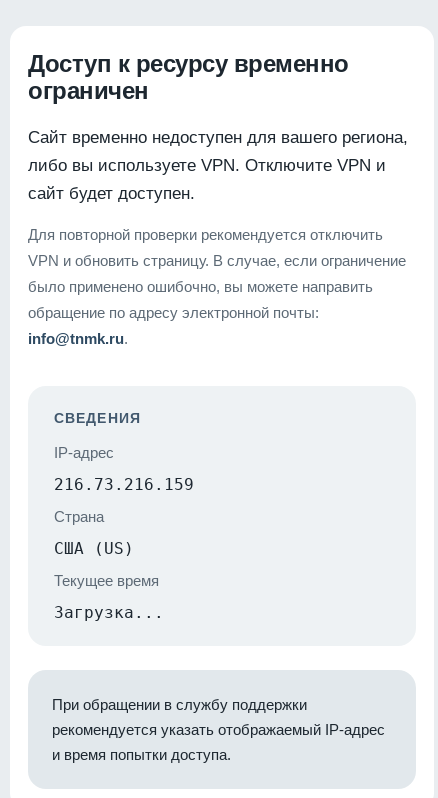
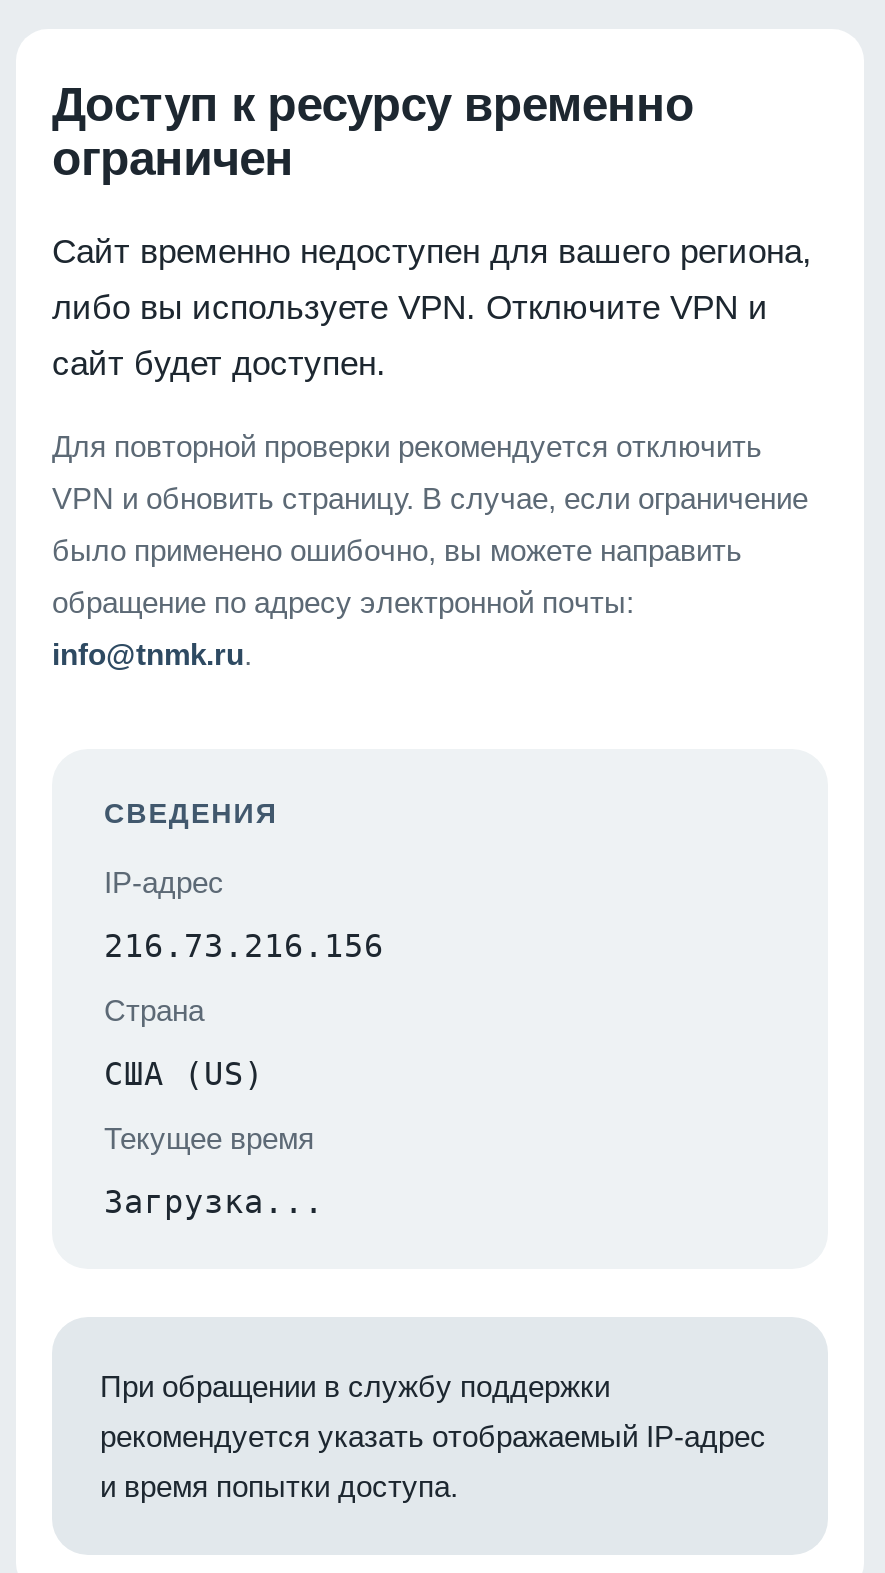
- 216.73.216.159
+ 216.73.216.156
